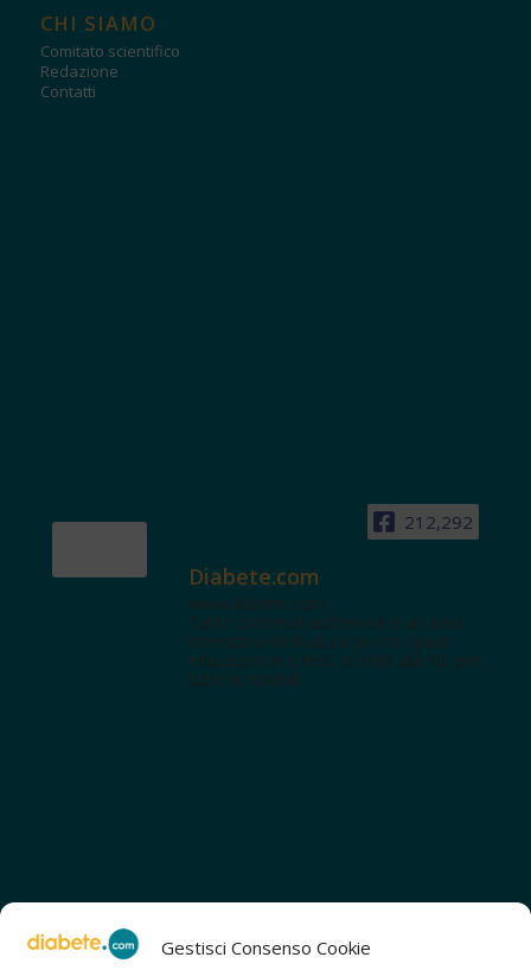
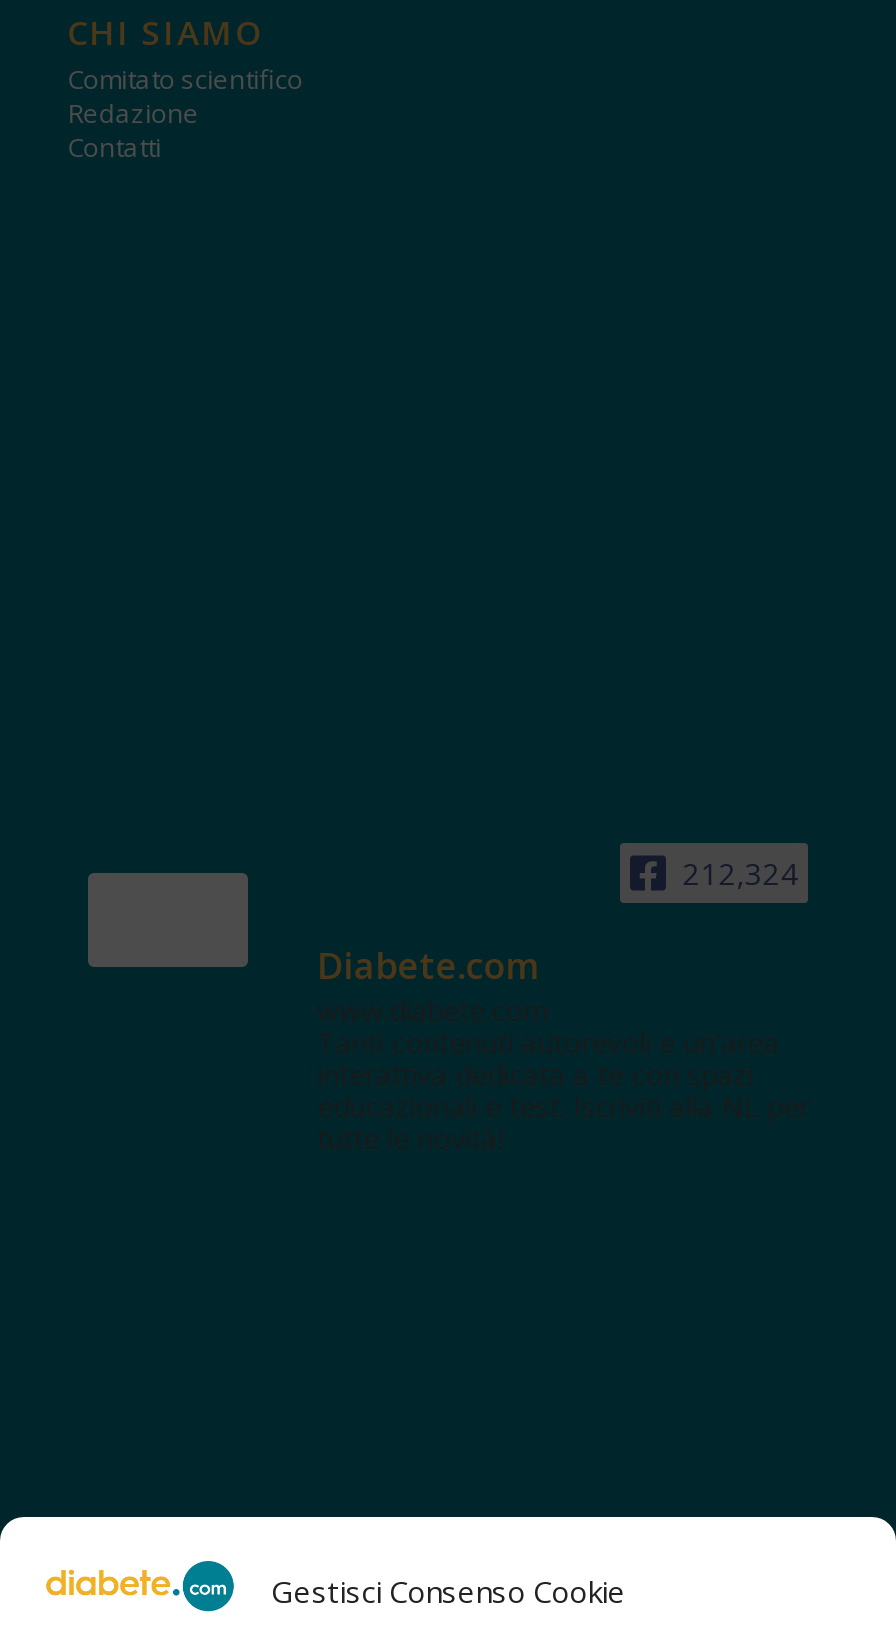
- 212,292
+ 212,324
